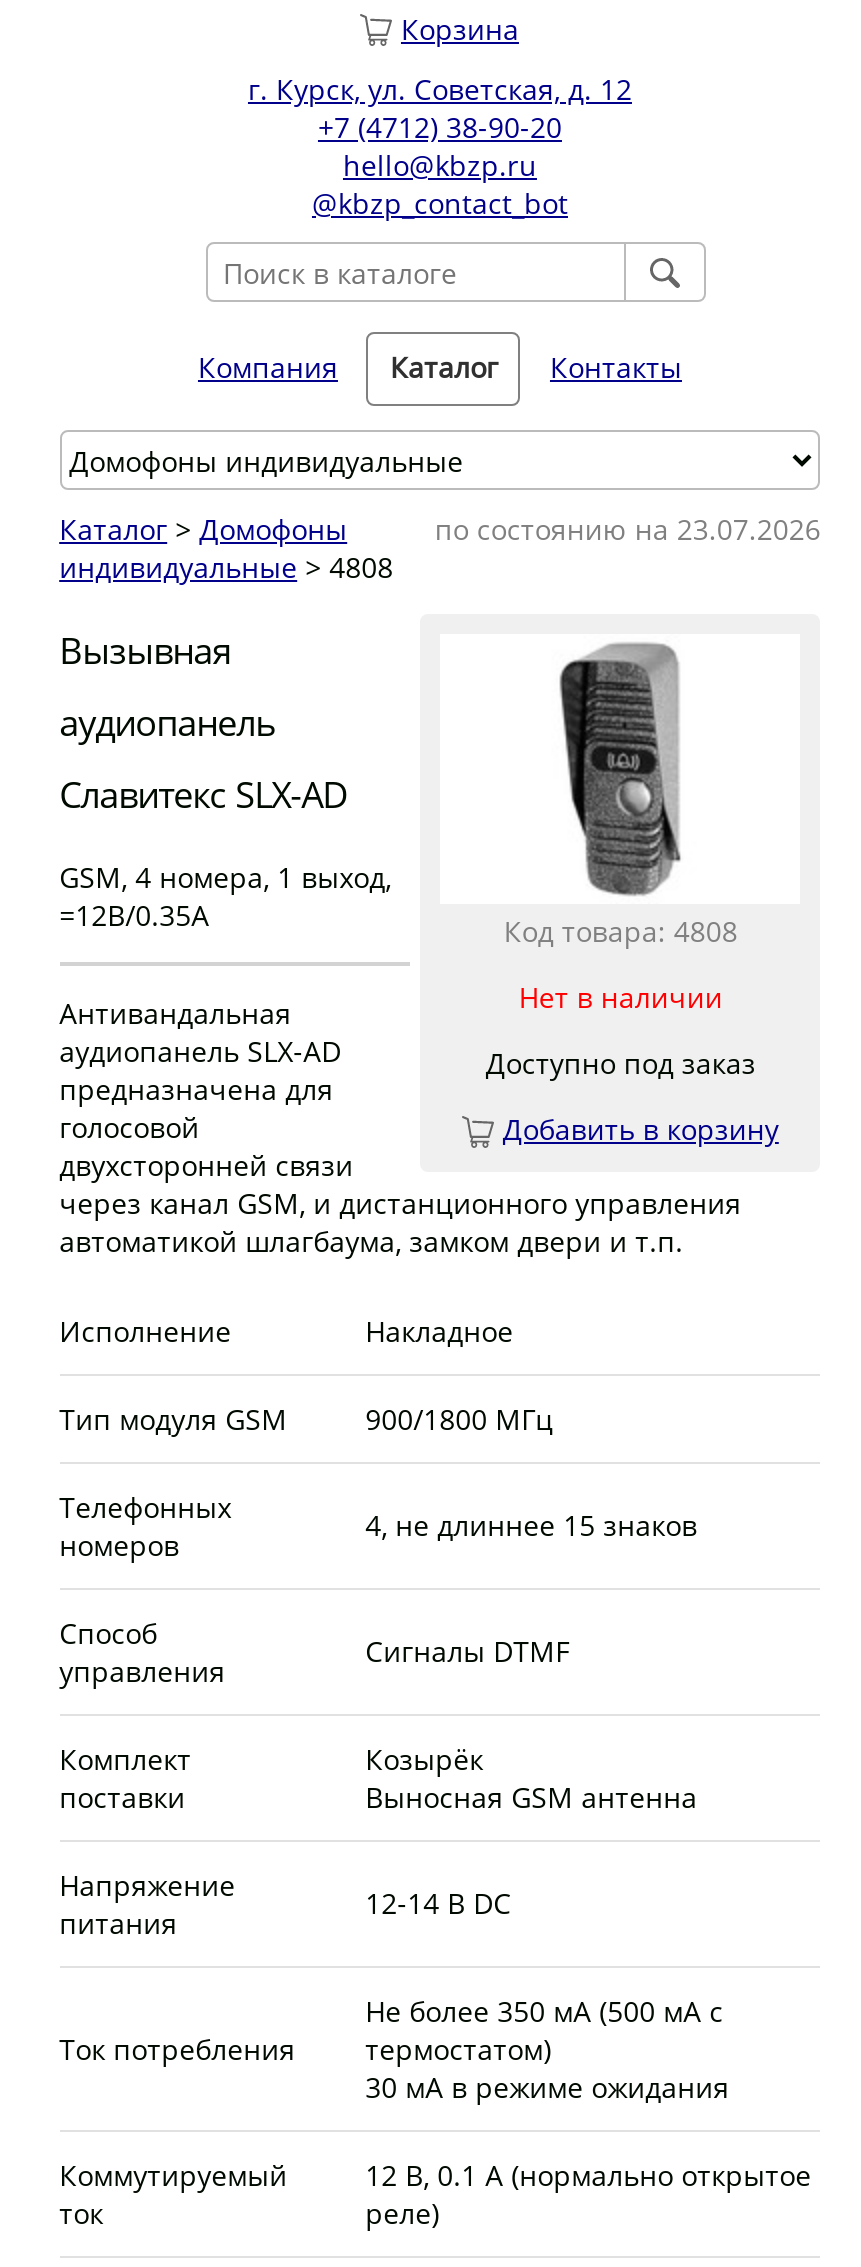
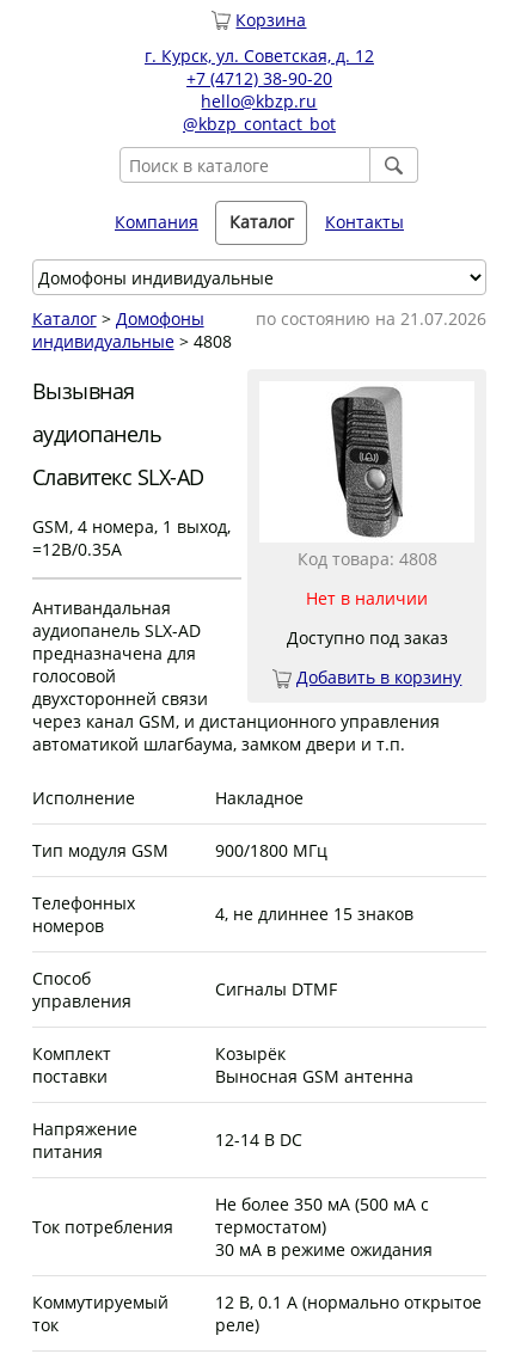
- по состоянию на 23.07.2026
+ по состоянию на 21.07.2026
